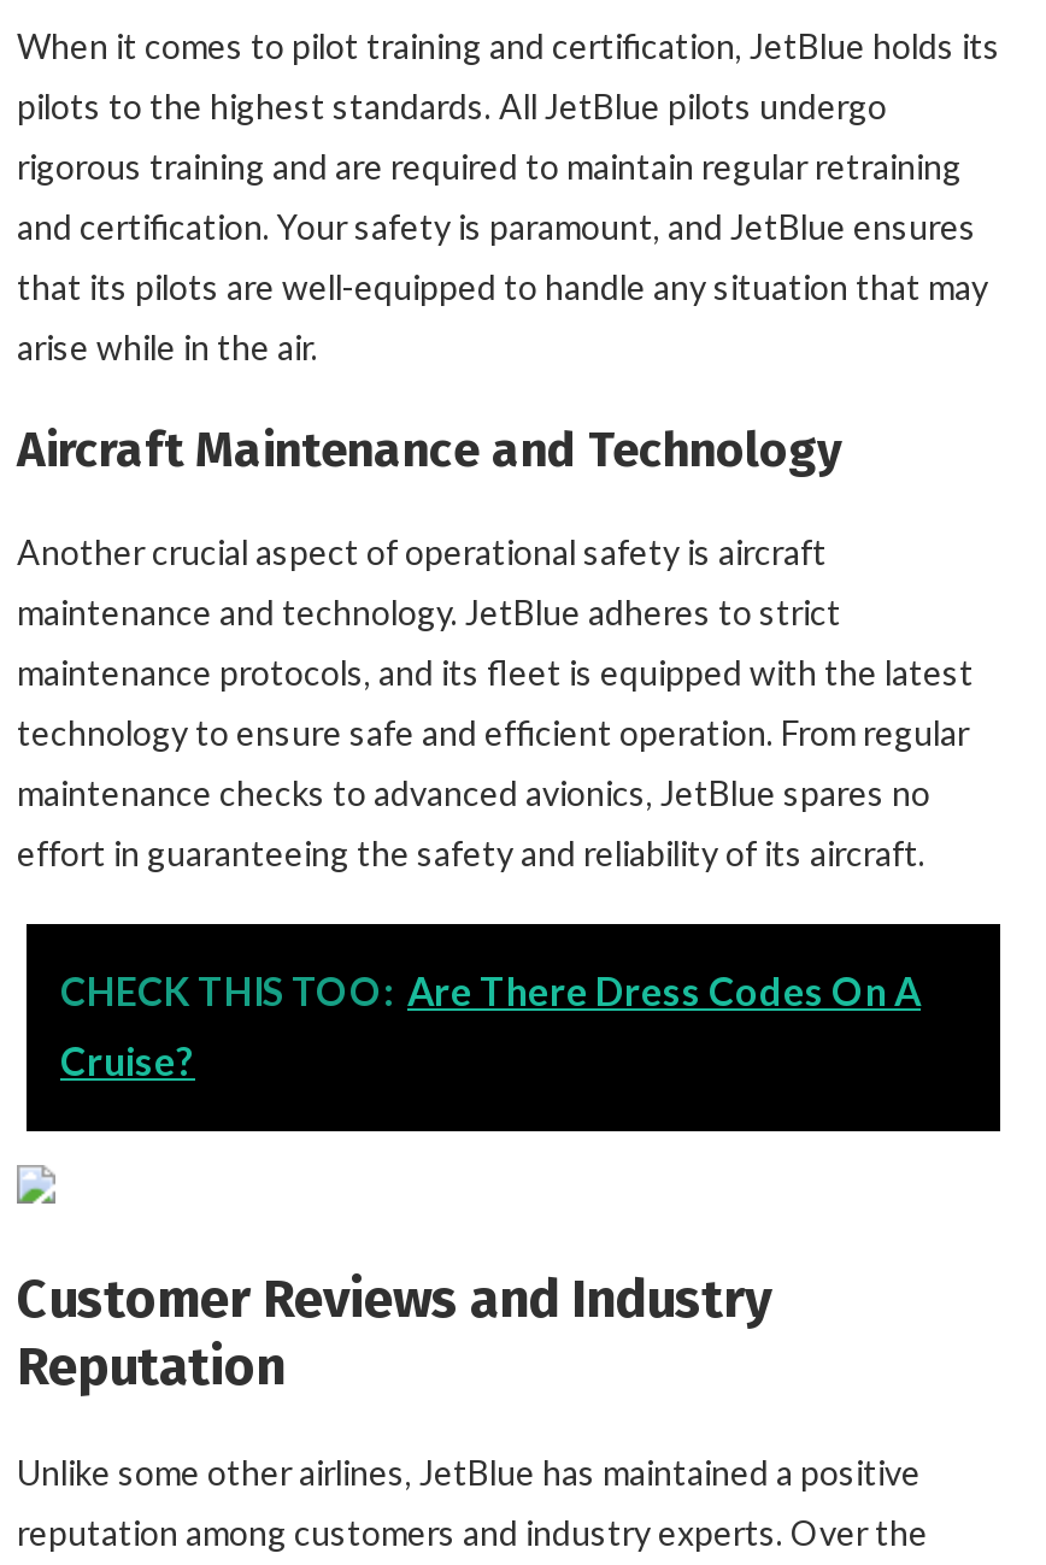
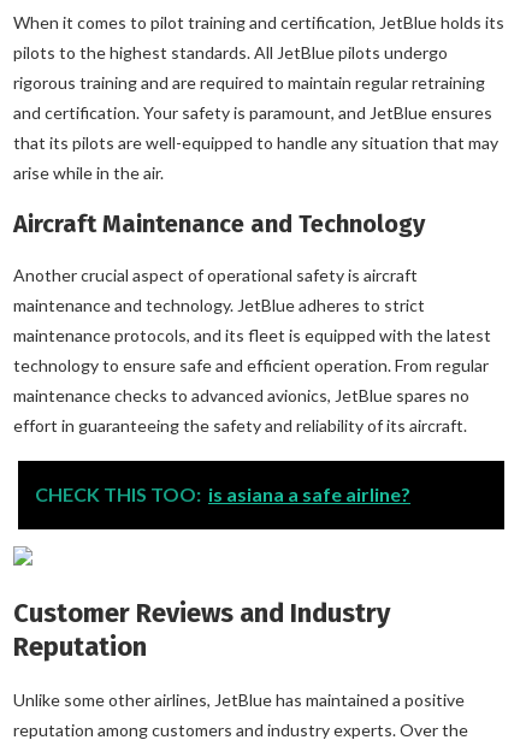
- CHECK THIS TOO: Are There Dress Codes On A
- Cruise?
+ CHECK THIS TOO: is asiana a safe airline?
